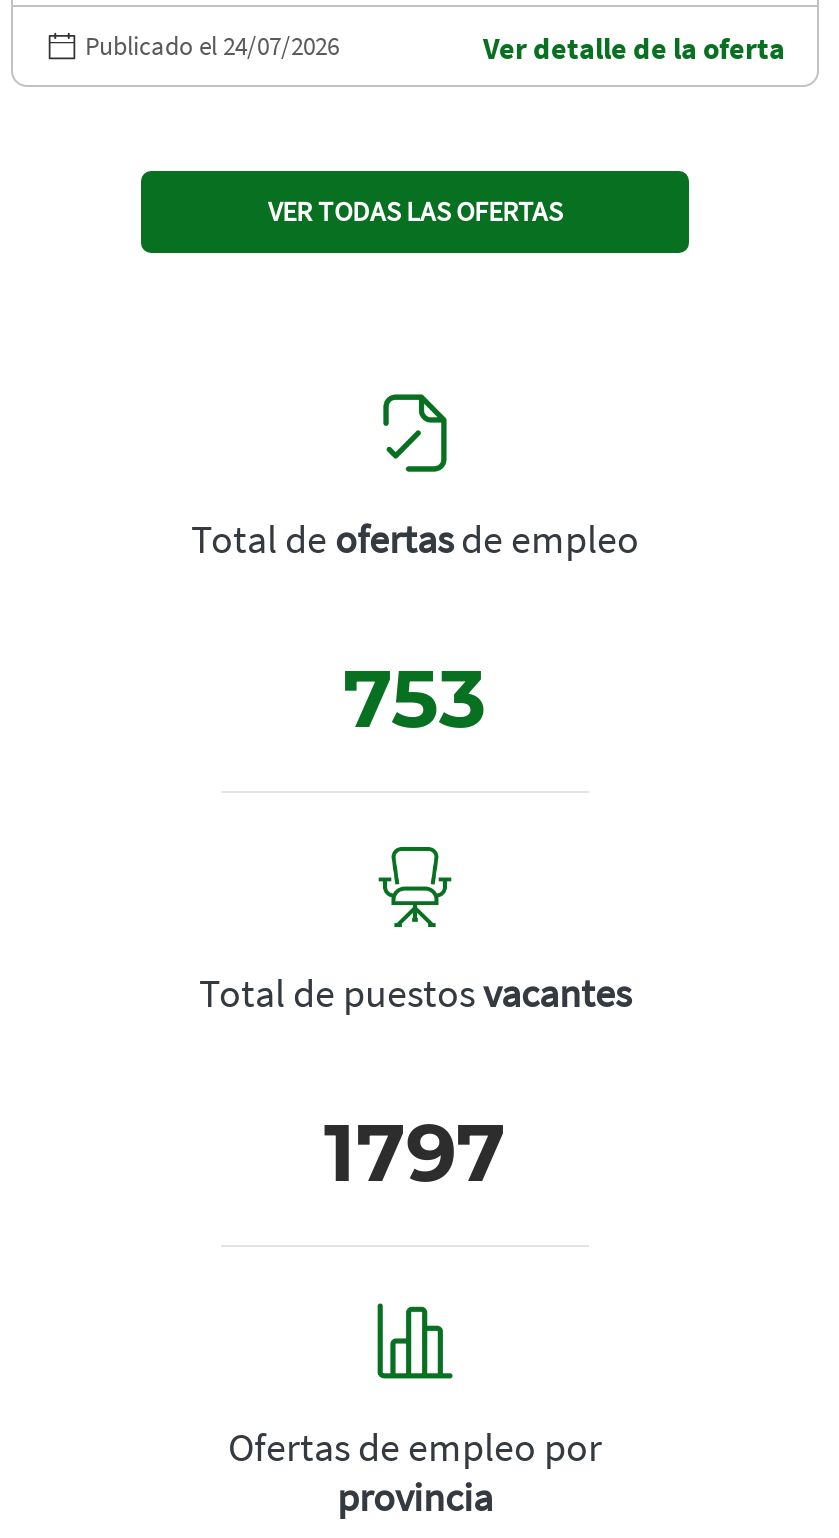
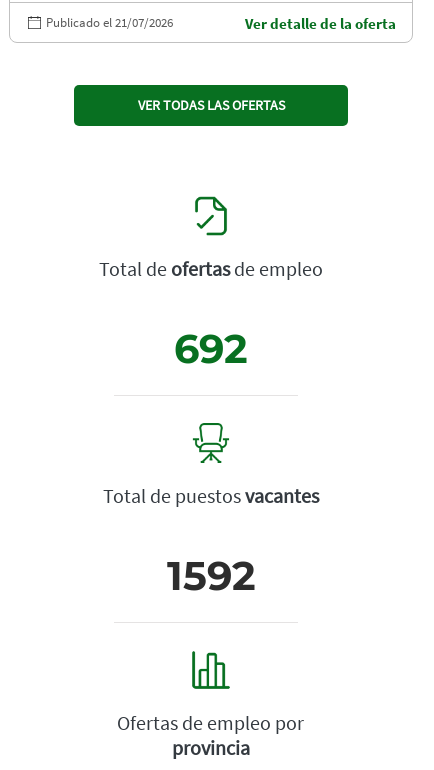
- Publicado el 24/07/2026
+ Publicado el 21/07/2026

- 753
+ 692

- 1797
+ 1592
